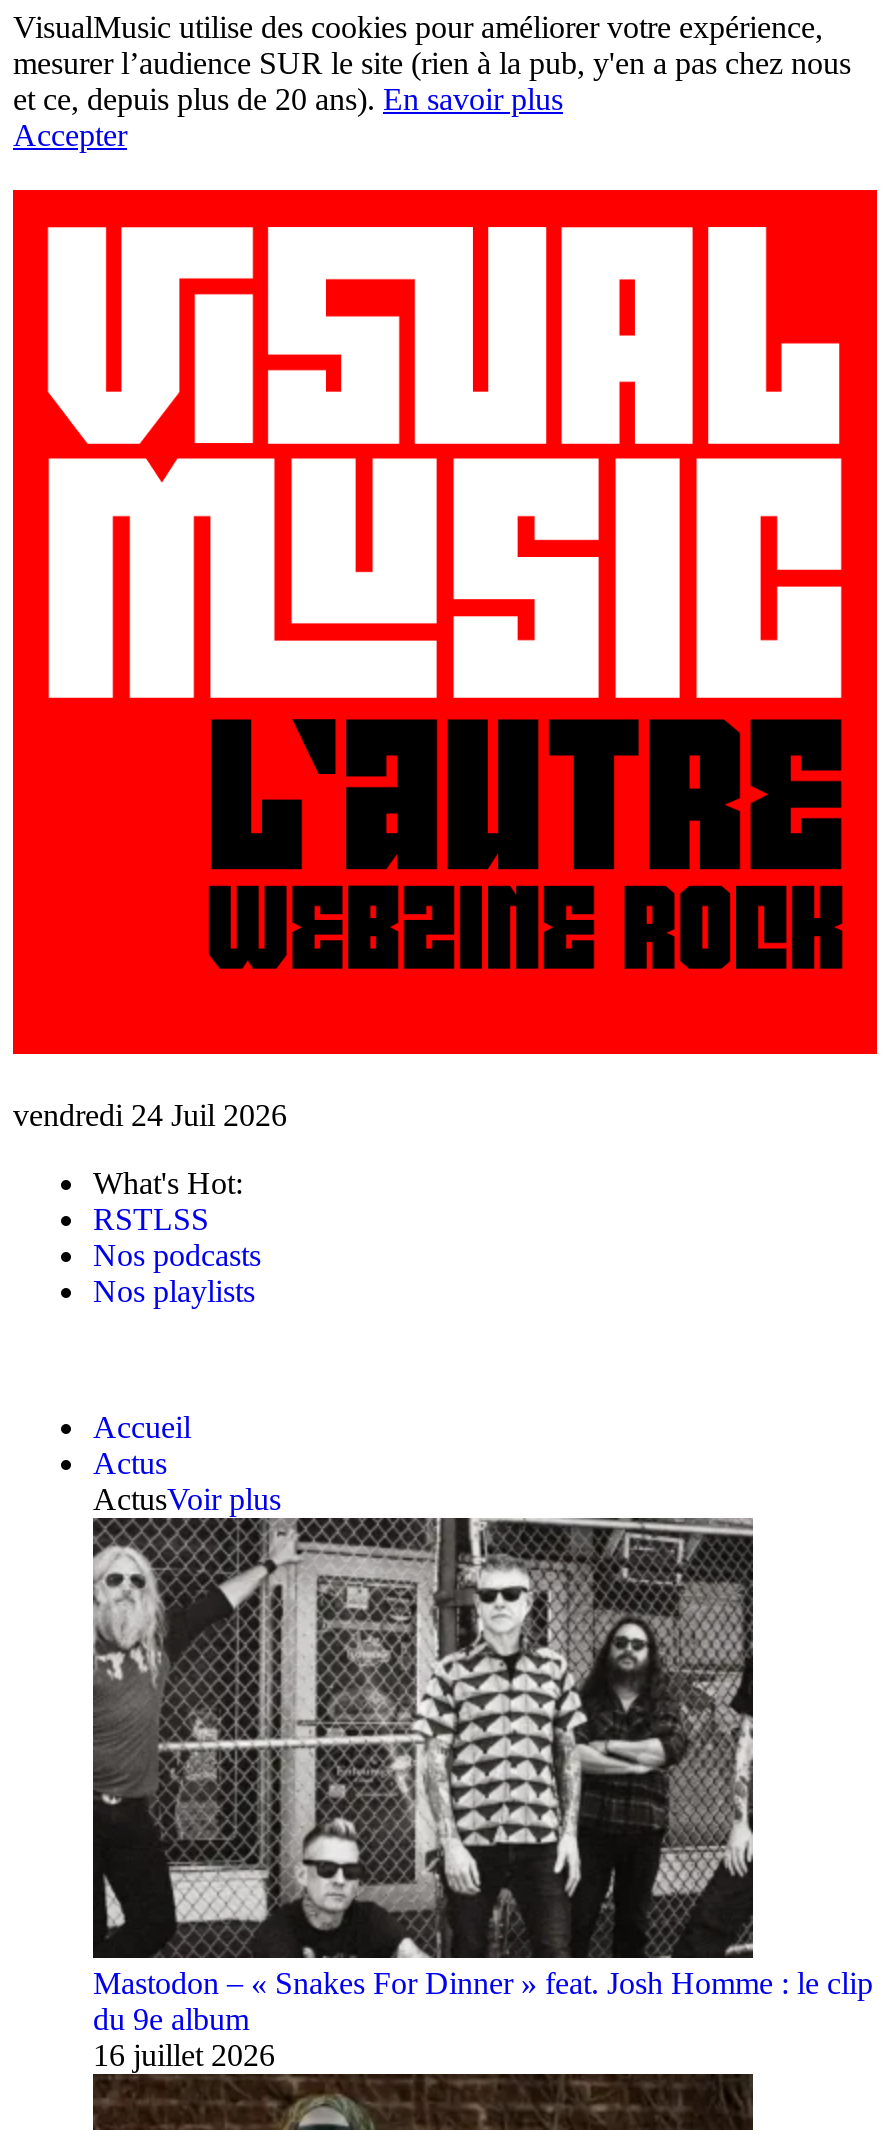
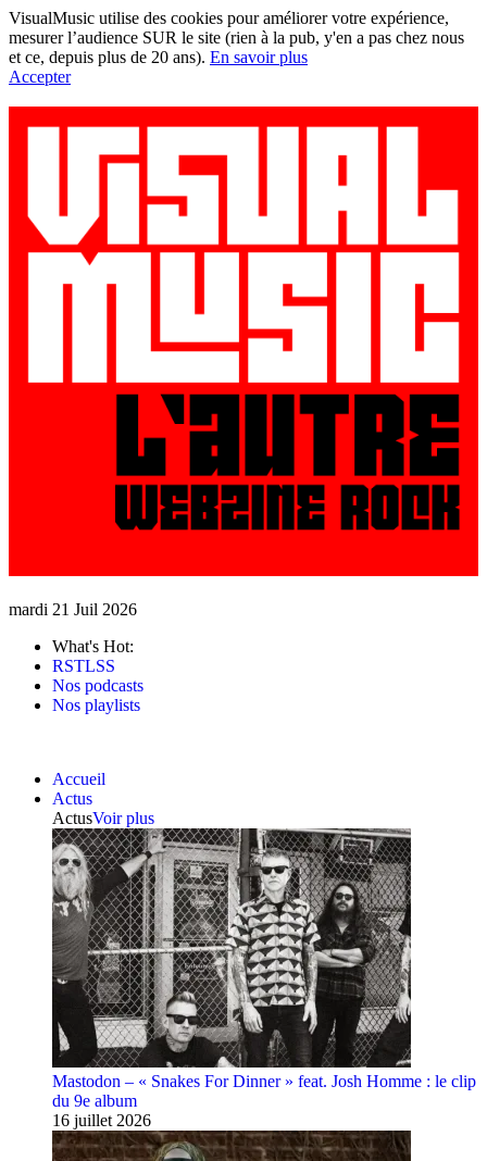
- vendredi 24 Juil 2026
+ mardi 21 Juil 2026
